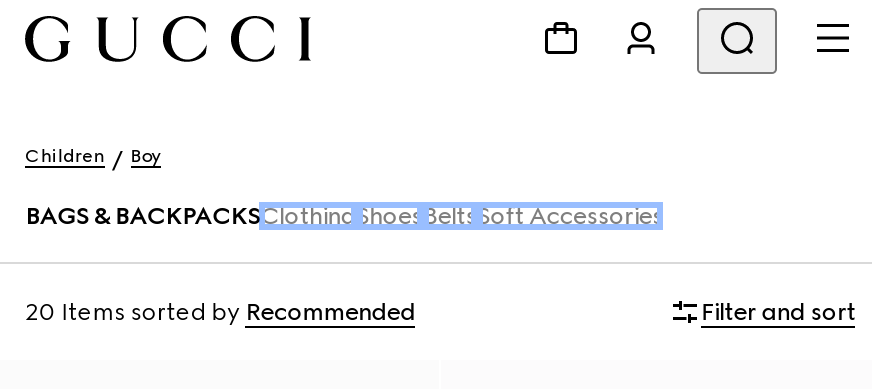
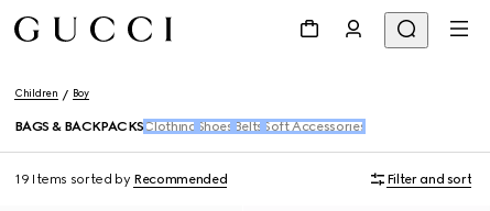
- 20 Items sorted by Recommended
+ 19 Items sorted by Recommended
